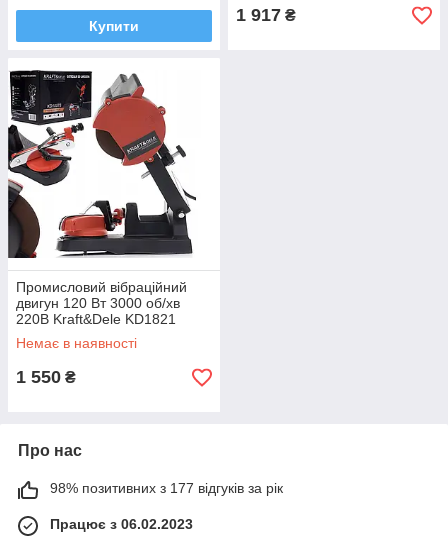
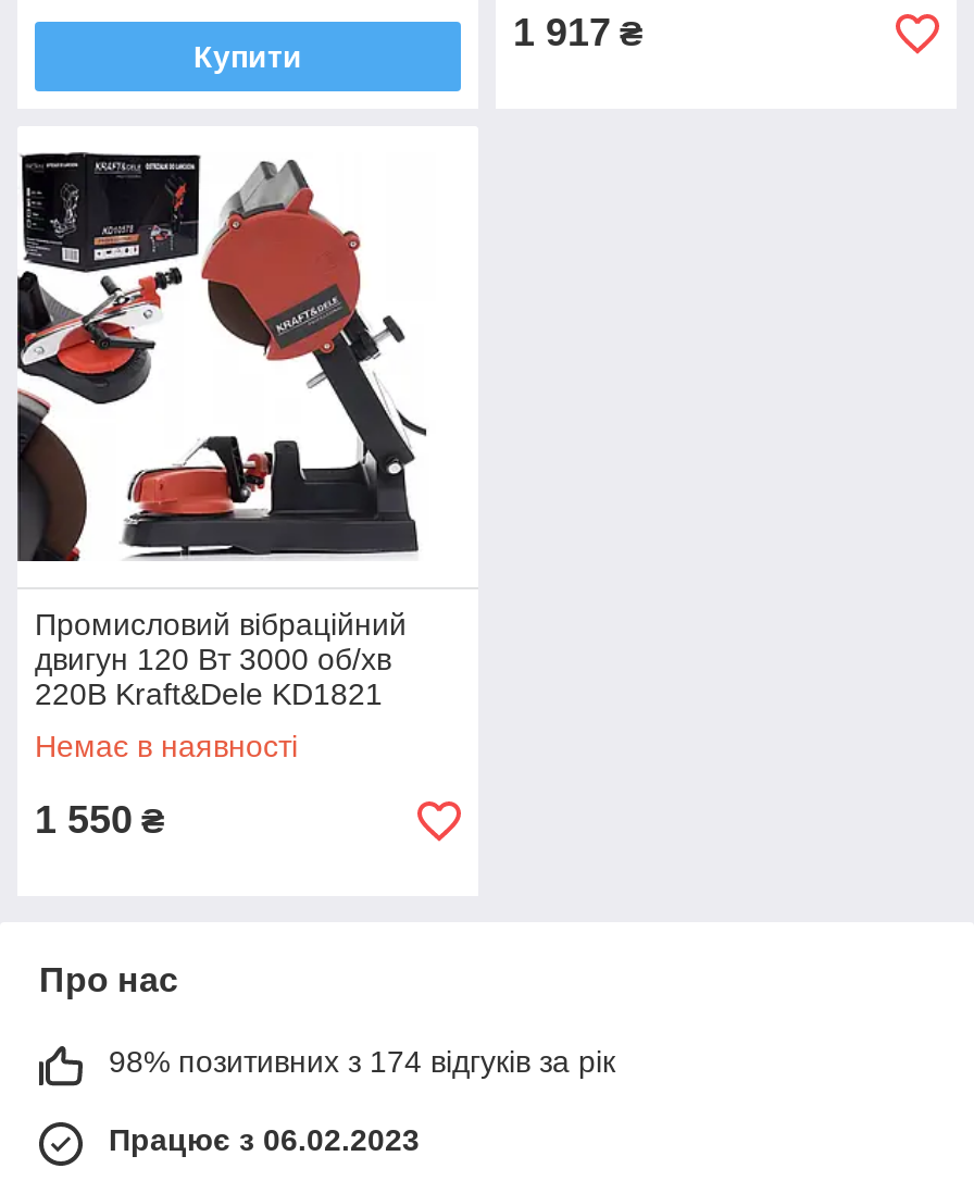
- 98% позитивних з 177 відгуків за рік
+ 98% позитивних з 174 відгуків за рік
